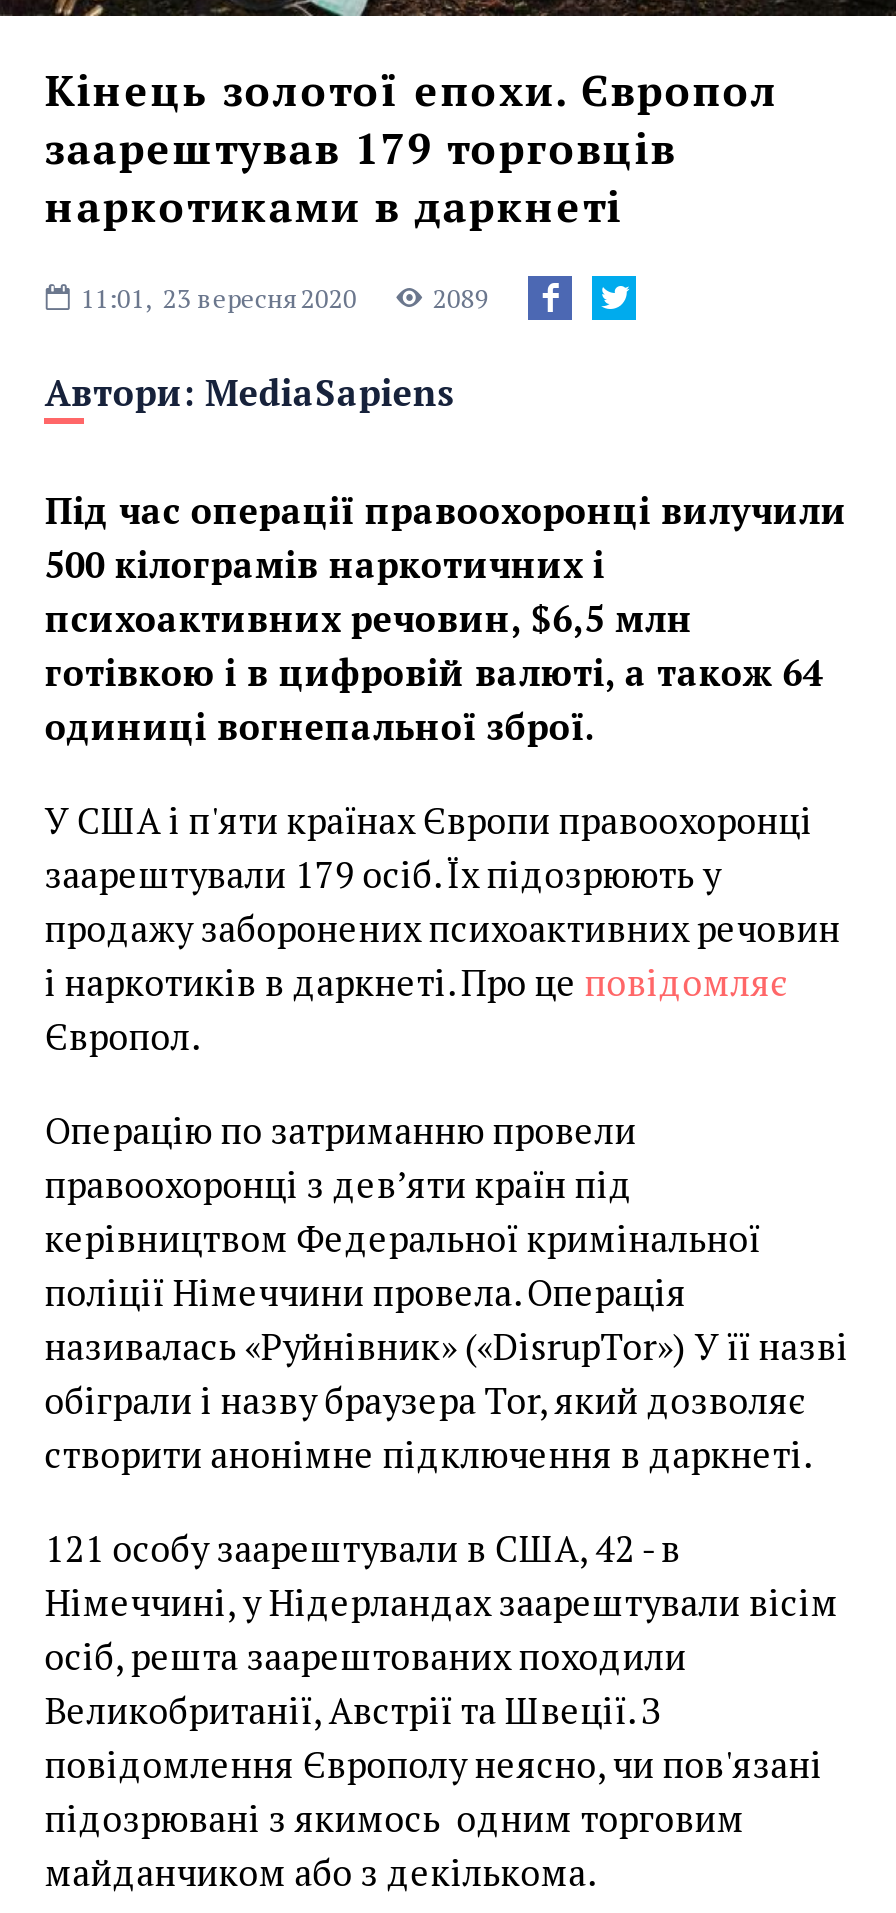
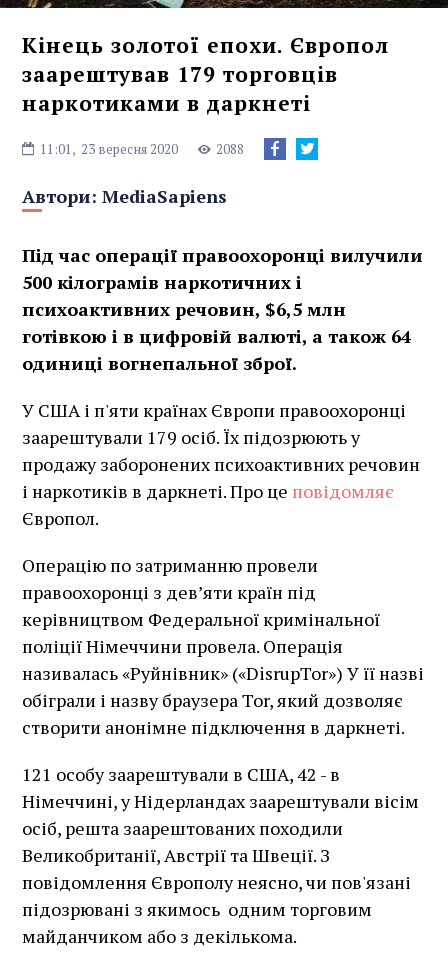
- 2089
+ 2088
